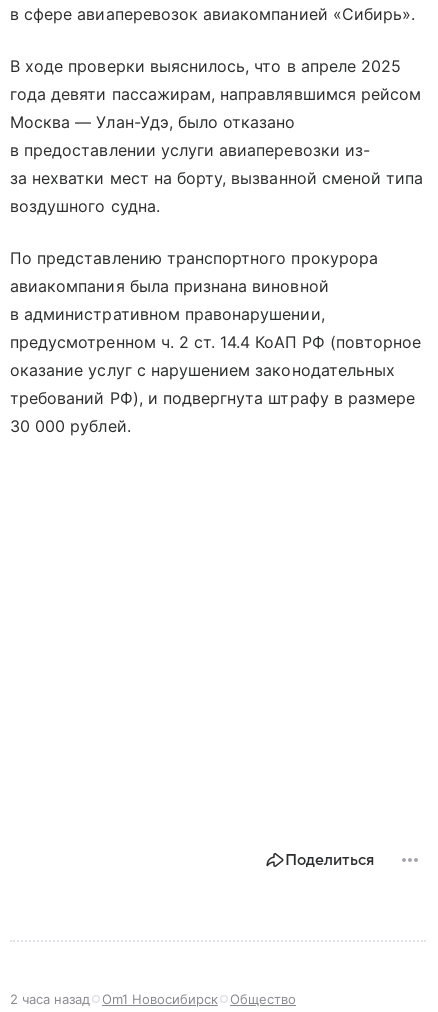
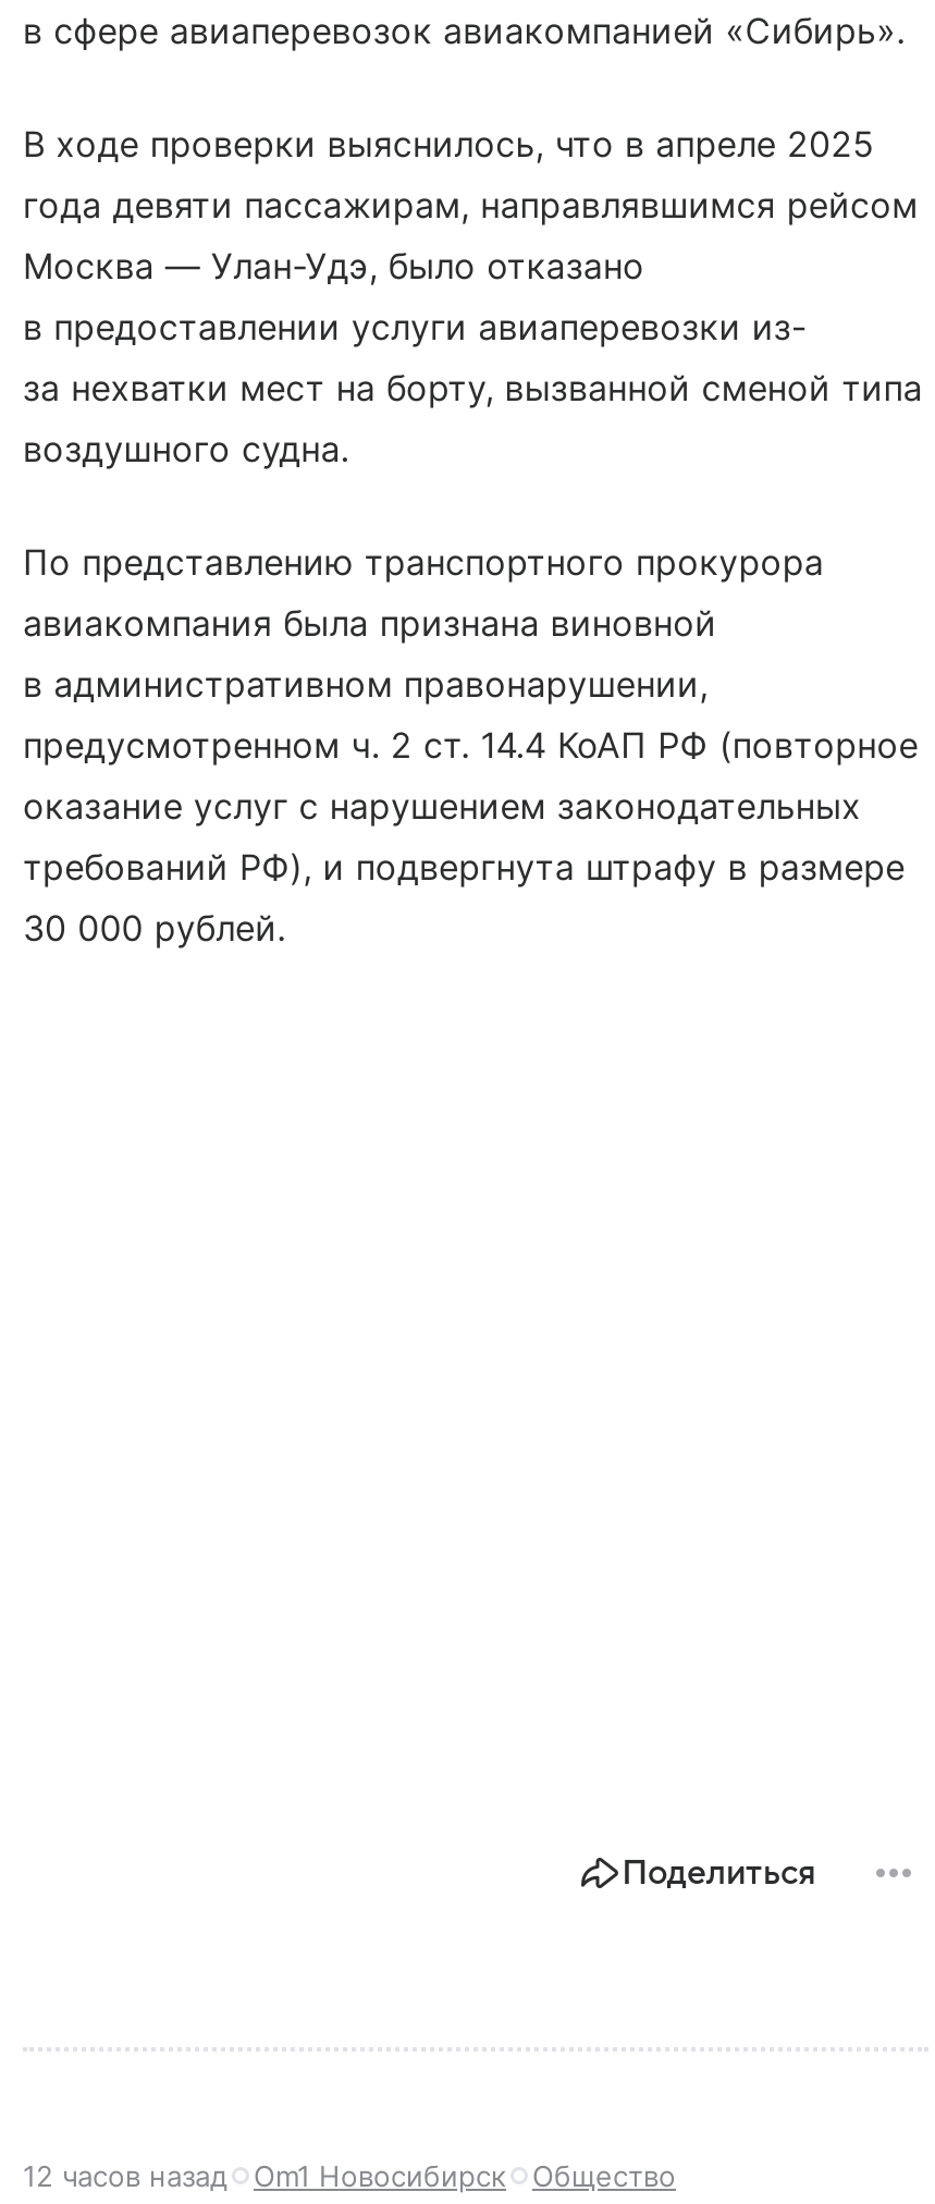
- 2 часа назад
+ 12 часов назад
